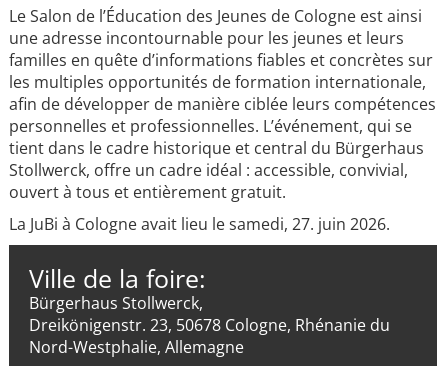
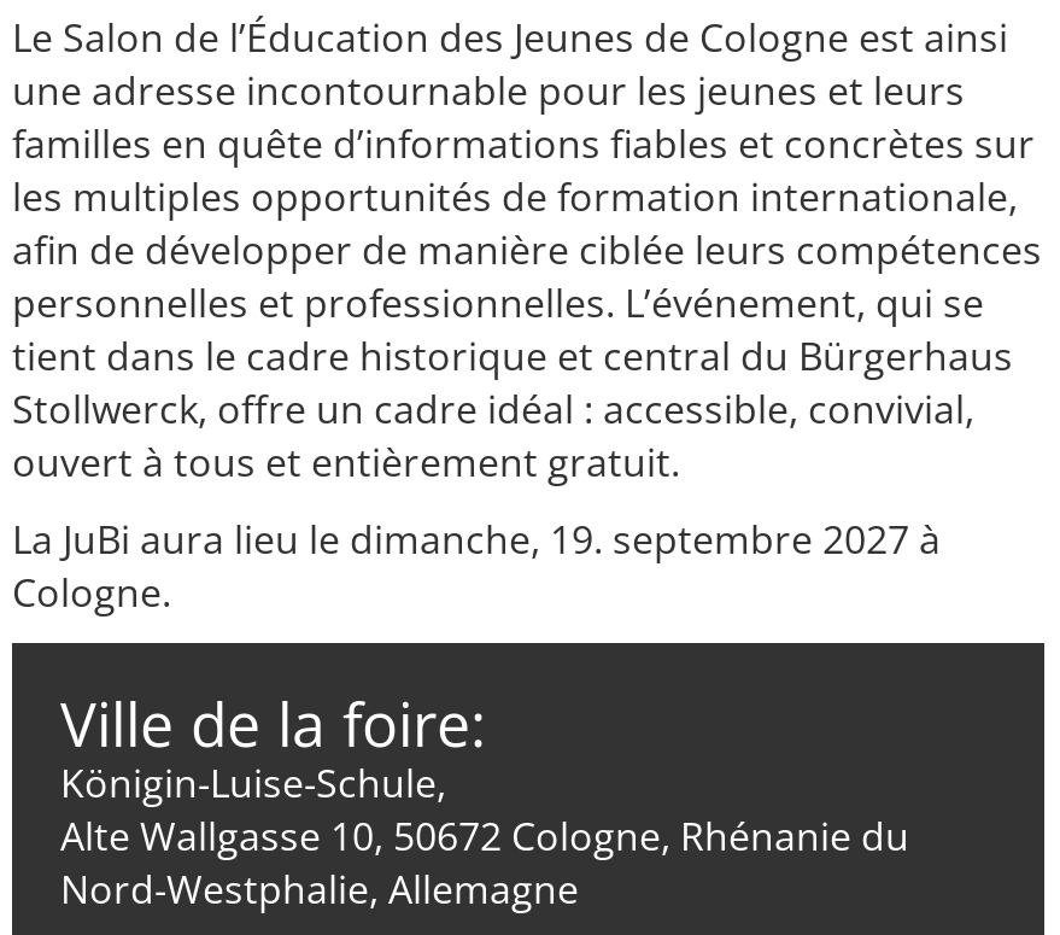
- La JuBi à Cologne avait lieu le samedi, 27. juin 2026.
+ La JuBi aura lieu le dimanche, 19. septembre 2027 à
+ Cologne.

- Bürgerhaus Stollwerck,
- Dreikönigenstr. 23, 50678 Cologne, Rhénanie du
+ Königin-Luise-Schule,
+ Alte Wallgasse 10, 50672 Cologne, Rhénanie du
